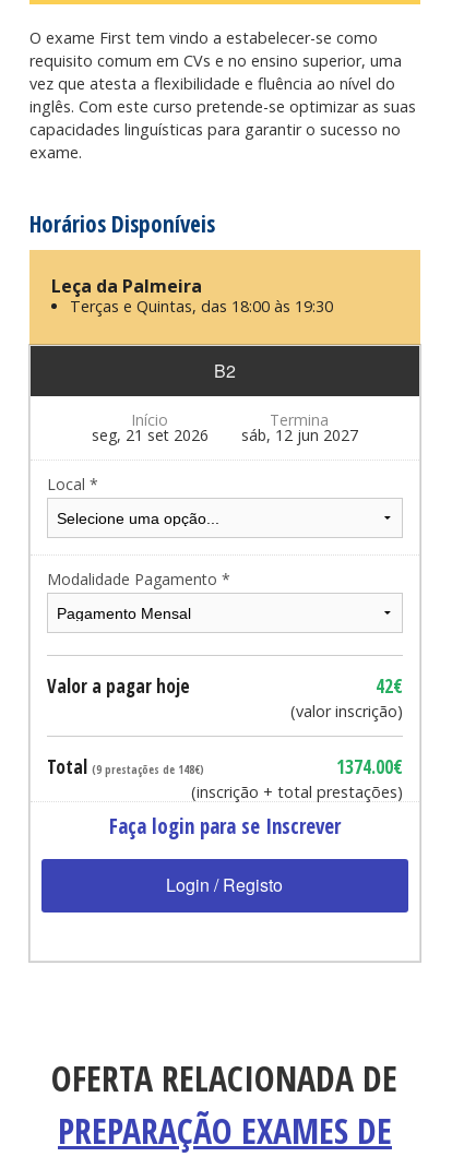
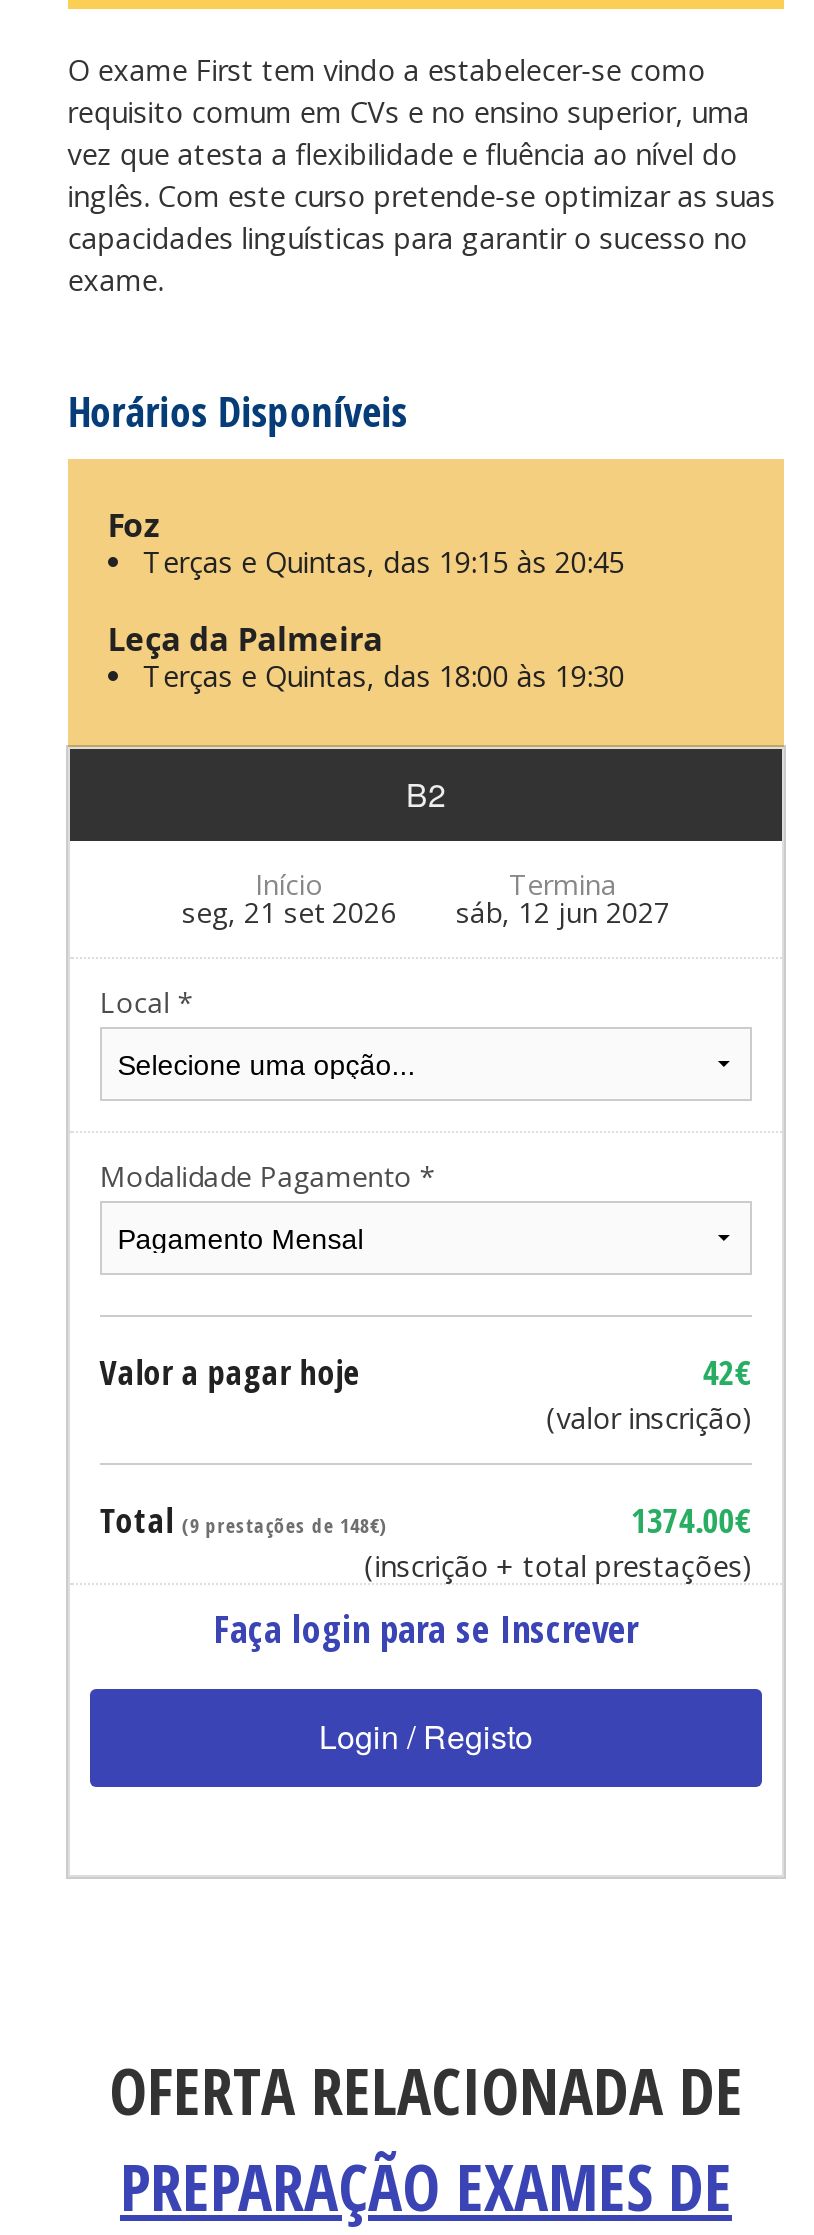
+ Foz
+ Terças e Quintas, das 19:15 às 20:45
